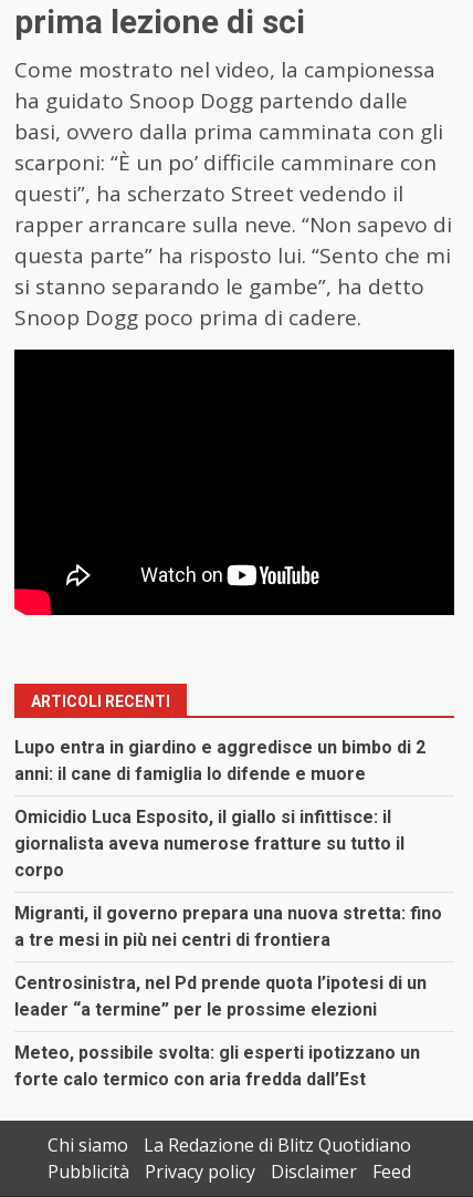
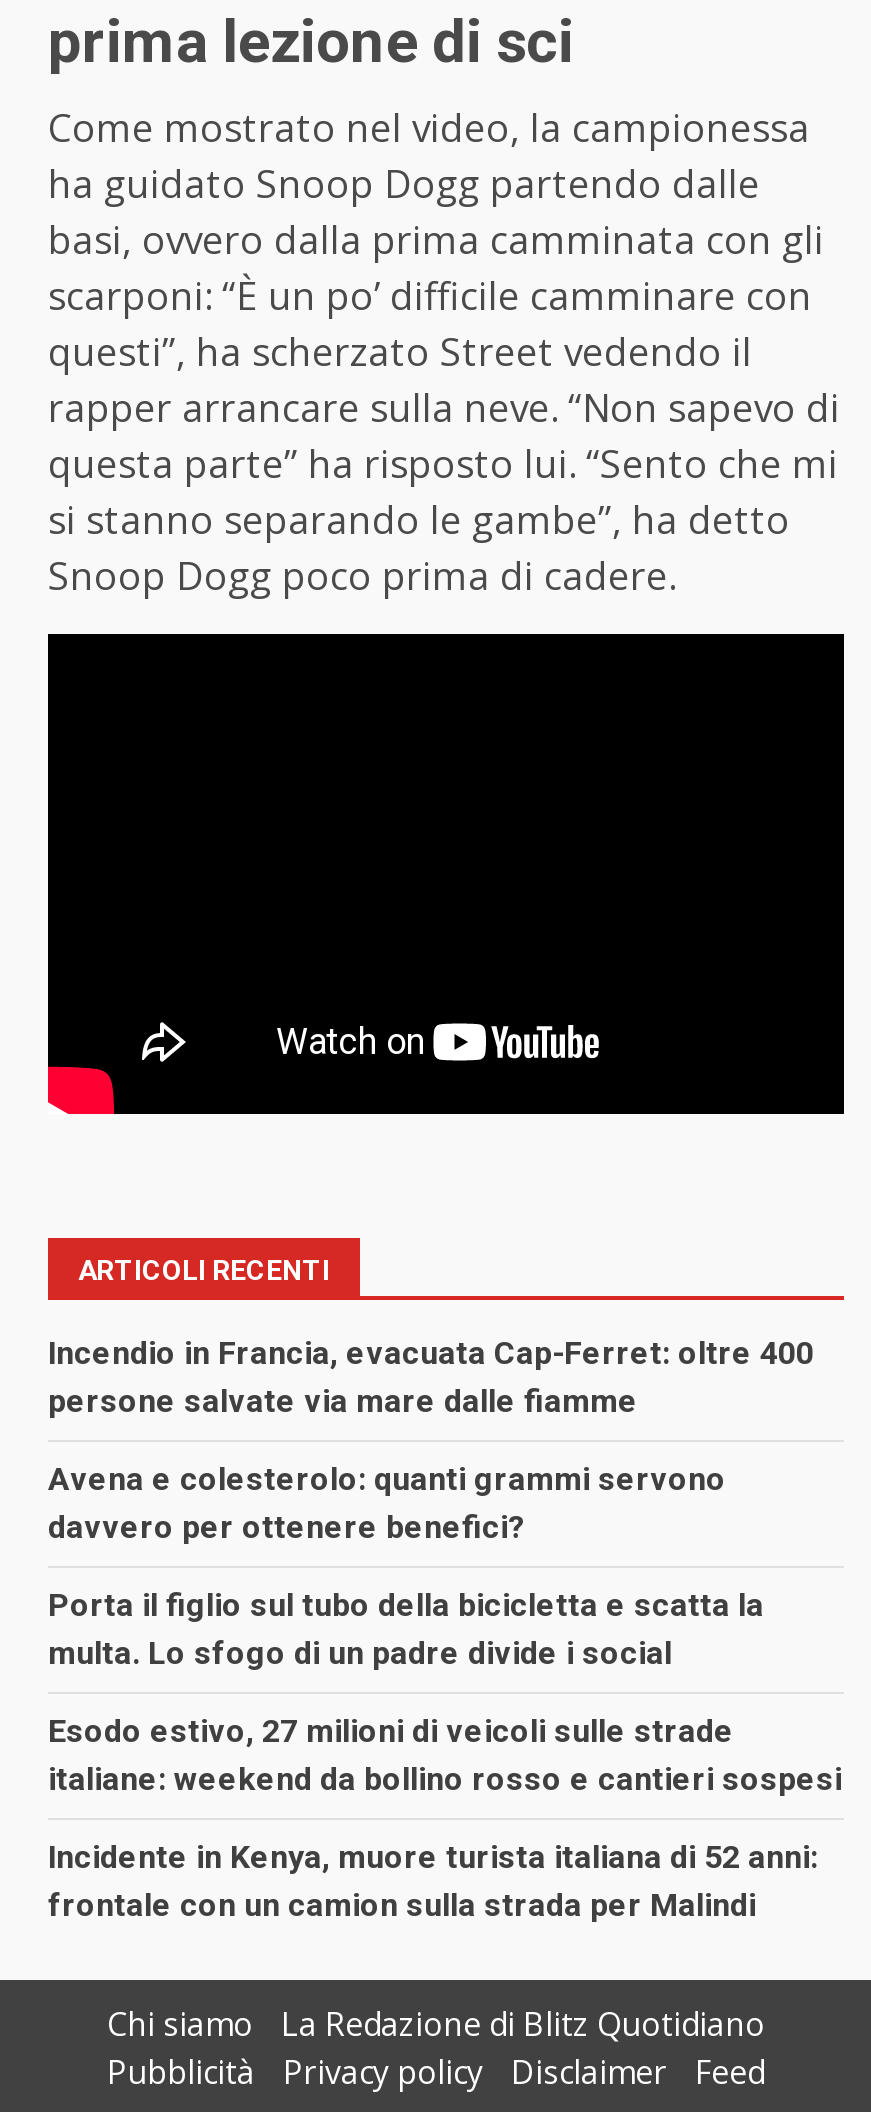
- Lupo entra in giardino e aggredisce un bimbo di 2
- anni: il cane di famiglia lo difende e muore
+ Incendio in Francia, evacuata Cap-Ferret: oltre 400
+ persone salvate via mare dalle fiamme

- Omicidio Luca Esposito, il giallo si infittisce: il
- giornalista aveva numerose fratture su tutto il
- corpo
+ Avena e colesterolo: quanti grammi servono
+ davvero per ottenere benefici?

- Migranti, il governo prepara una nuova stretta: fino
- a tre mesi in più nei centri di frontiera
+ Porta il figlio sul tubo della bicicletta e scatta la
+ multa. Lo sfogo di un padre divide i social

- Centrosinistra, nel Pd prende quota l’ipotesi di un
- leader “a termine” per le prossime elezioni
+ Esodo estivo, 27 milioni di veicoli sulle strade
+ italiane: weekend da bollino rosso e cantieri sospesi

- Meteo, possibile svolta: gli esperti ipotizzano un
- forte calo termico con aria fredda dall’Est
+ Incidente in Kenya, muore turista italiana di 52 anni:
+ frontale con un camion sulla strada per Malindi
